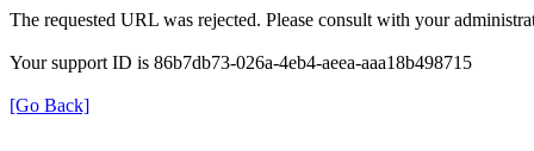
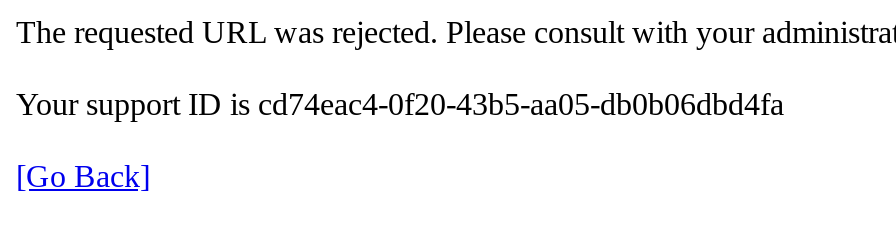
- Your support ID is 86b7db73-026a-4eb4-aeea-aaa18b498715
+ Your support ID is cd74eac4-0f20-43b5-aa05-db0b06dbd4fa
